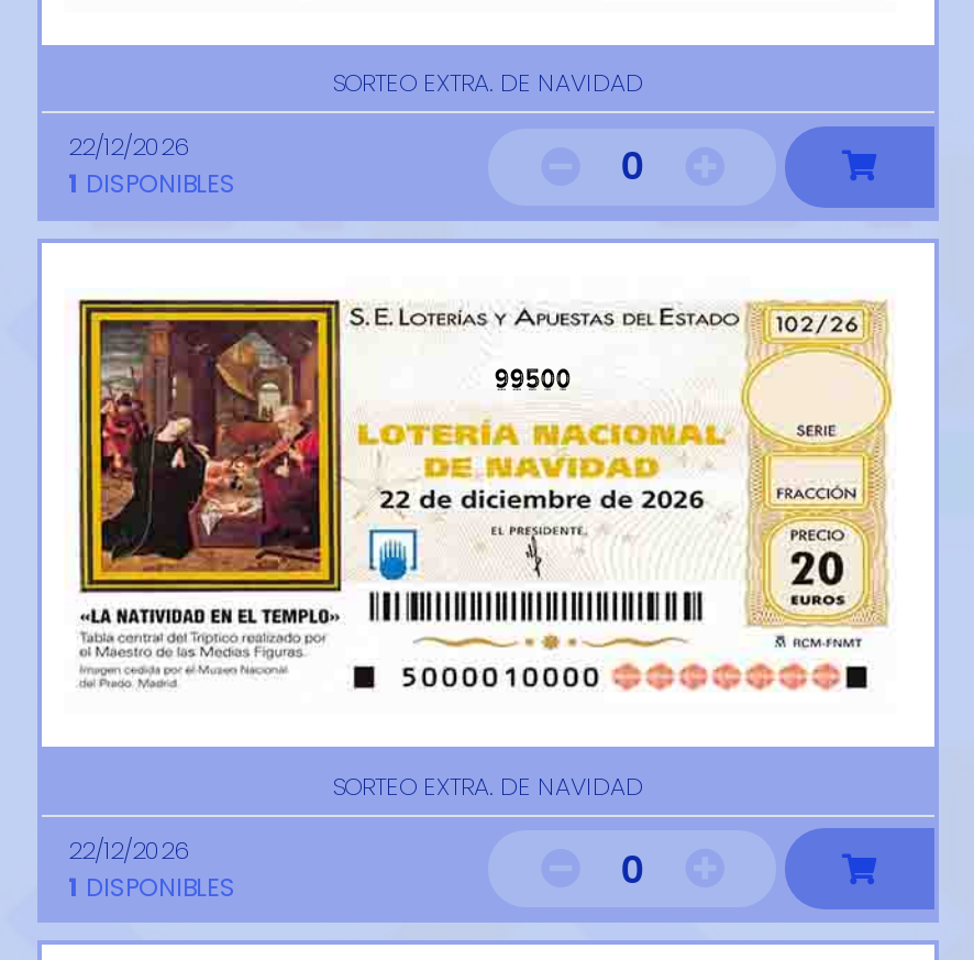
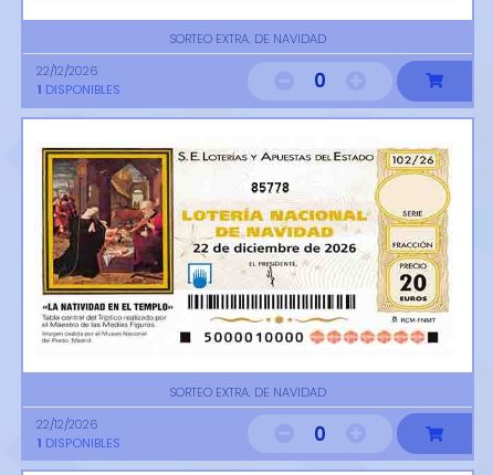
- 99500
+ 85778
